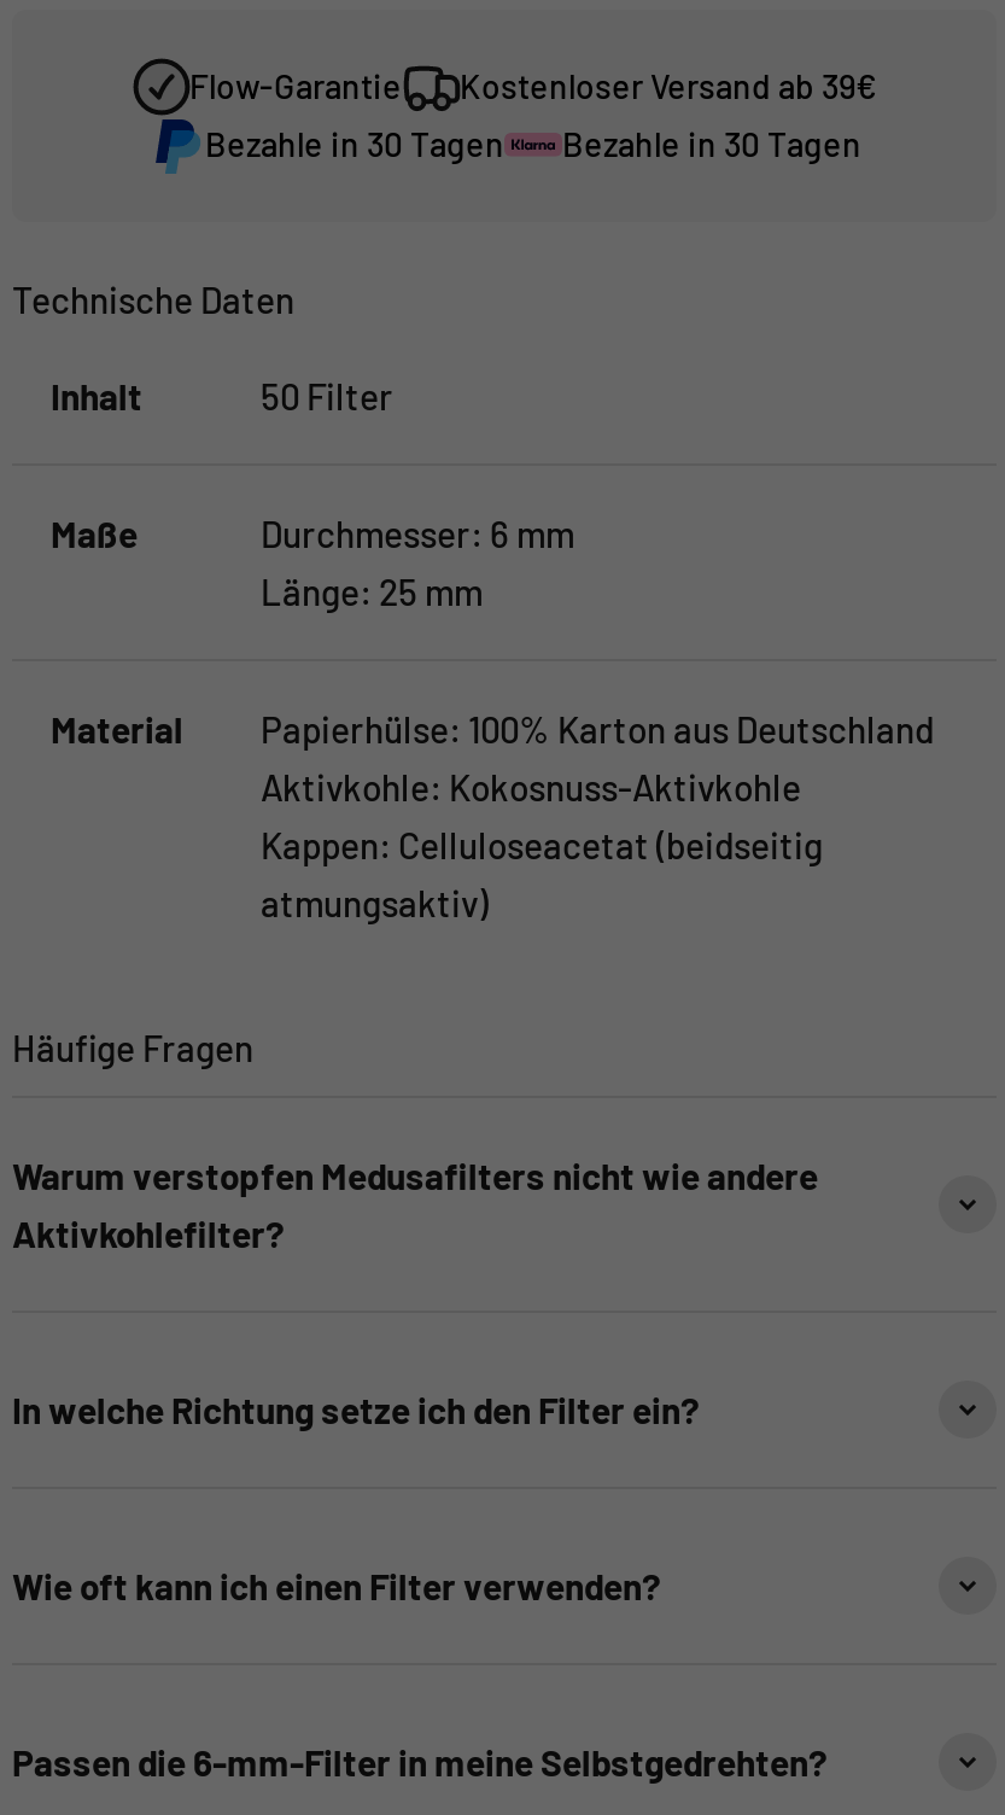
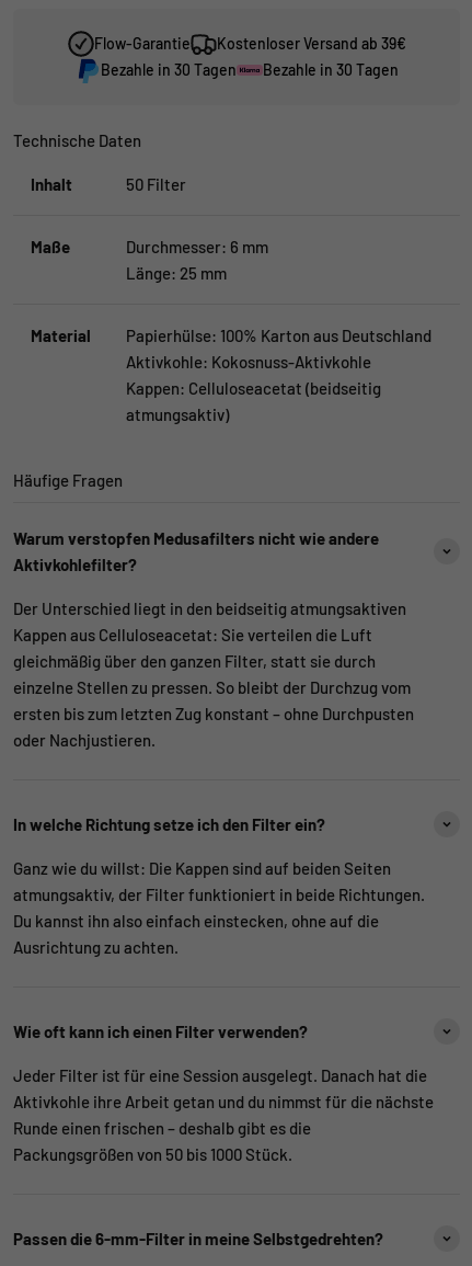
+ Der Unterschied liegt in den beidseitig atmungsaktiven
+ Kappen aus Celluloseacetat: Sie verteilen die Luft
+ gleichmäßig über den ganzen Filter, statt sie durch
+ einzelne Stellen zu pressen. So bleibt der Durchzug vom
+ ersten bis zum letzten Zug konstant – ohne Durchpusten
+ oder Nachjustieren.

+ Ganz wie du willst: Die Kappen sind auf beiden Seiten
+ atmungsaktiv, der Filter funktioniert in beide Richtungen.
+ Du kannst ihn also einfach einstecken, ohne auf die
+ Ausrichtung zu achten.

+ Jeder Filter ist für eine Session ausgelegt. Danach hat die
+ Aktivkohle ihre Arbeit getan und du nimmst für die nächste
+ Runde einen frischen – deshalb gibt es die
+ Packungsgrößen von 50 bis 1000 Stück.
